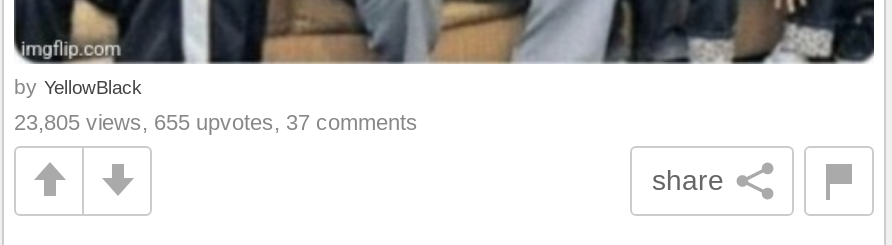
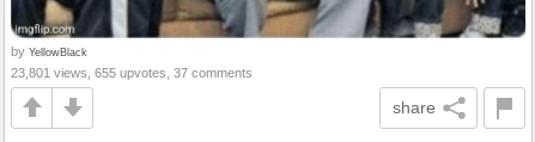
- 23,805 views, 655 upvotes, 37 comments
+ 23,801 views, 655 upvotes, 37 comments
